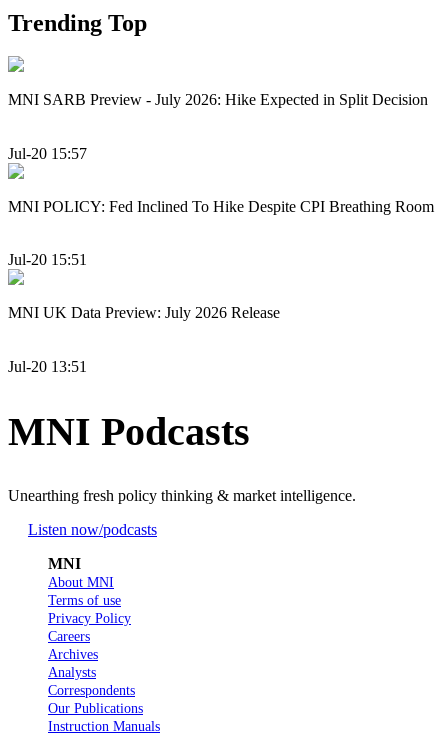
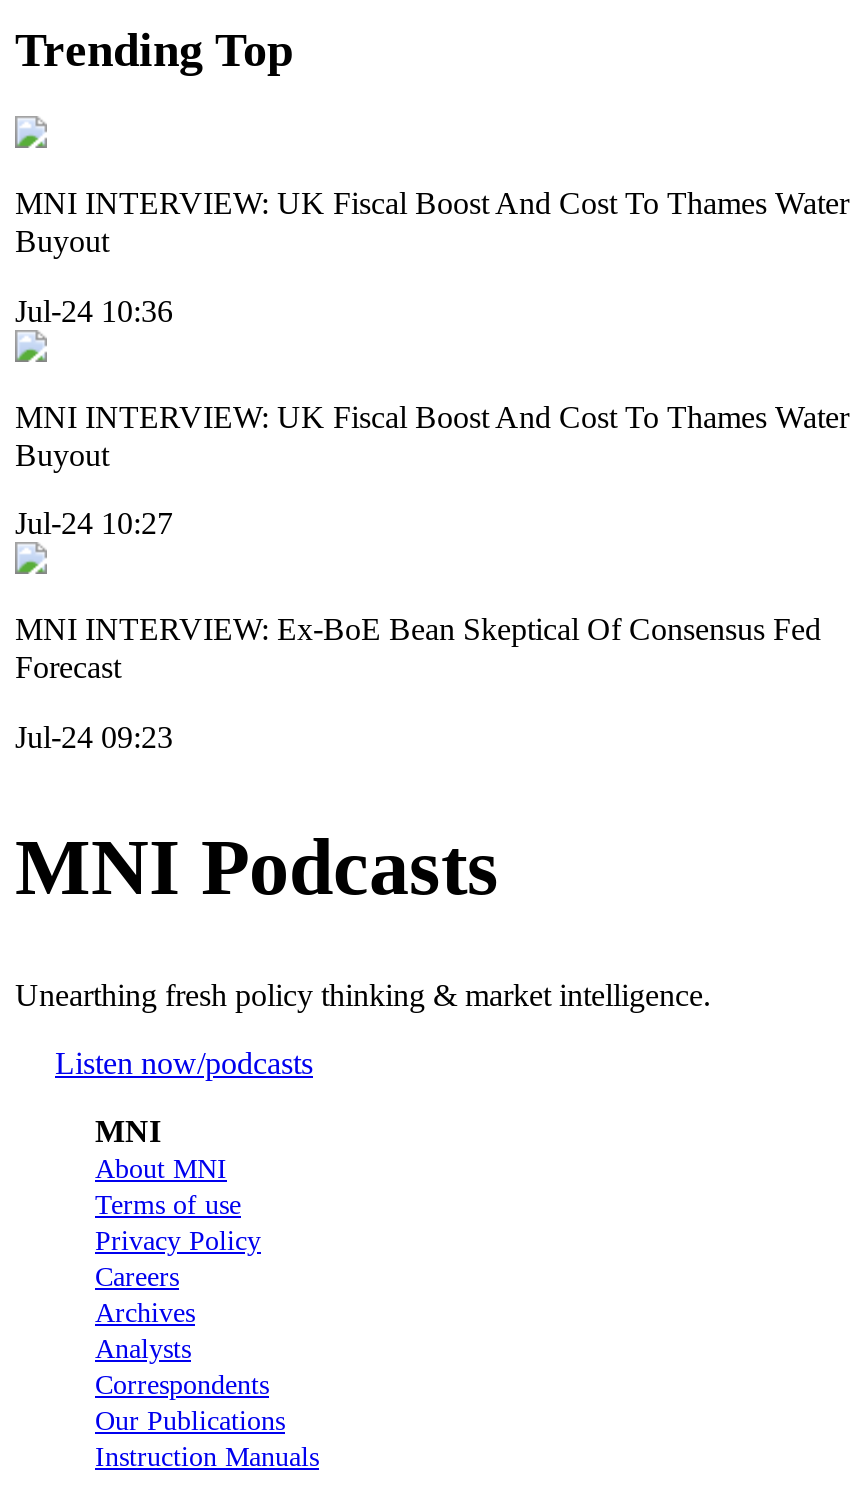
- MNI SARB Preview - July 2026: Hike Expected in Split Decision
+ MNI INTERVIEW: UK Fiscal Boost And Cost To Thames Water
+ Buyout

- Jul-20 15:57
+ Jul-24 10:36

- MNI POLICY: Fed Inclined To Hike Despite CPI Breathing Room
+ MNI INTERVIEW: UK Fiscal Boost And Cost To Thames Water
+ Buyout

- Jul-20 15:51
+ Jul-24 10:27

- MNI UK Data Preview: July 2026 Release
+ MNI INTERVIEW: Ex-BoE Bean Skeptical Of Consensus Fed
+ Forecast

- Jul-20 13:51
+ Jul-24 09:23
